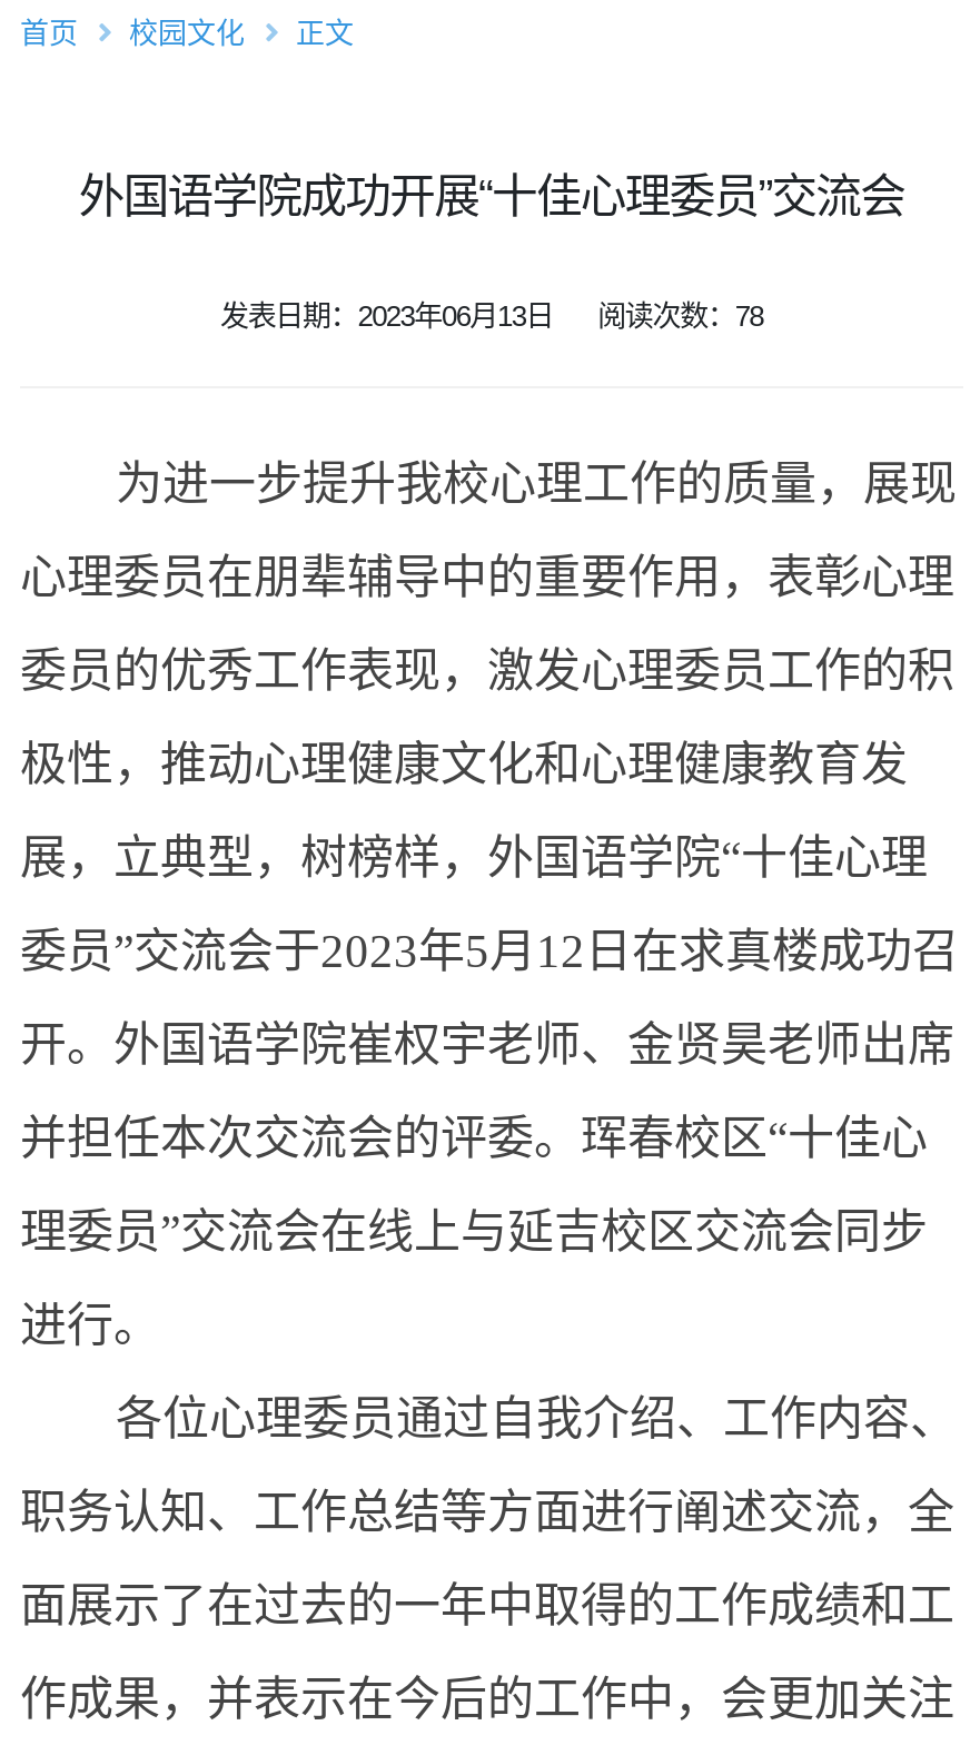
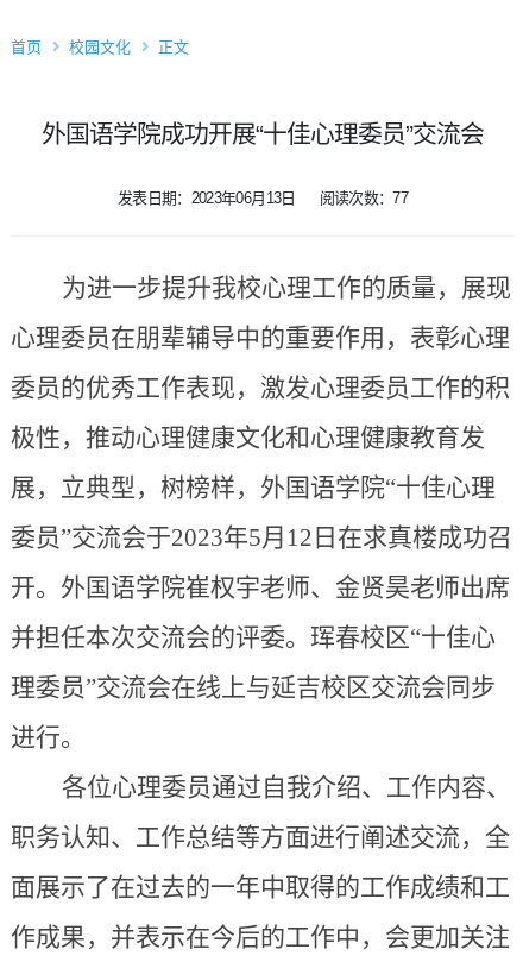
- 发表日期：2023年06月13日 阅读次数：78
+ 发表日期：2023年06月13日 阅读次数：77
